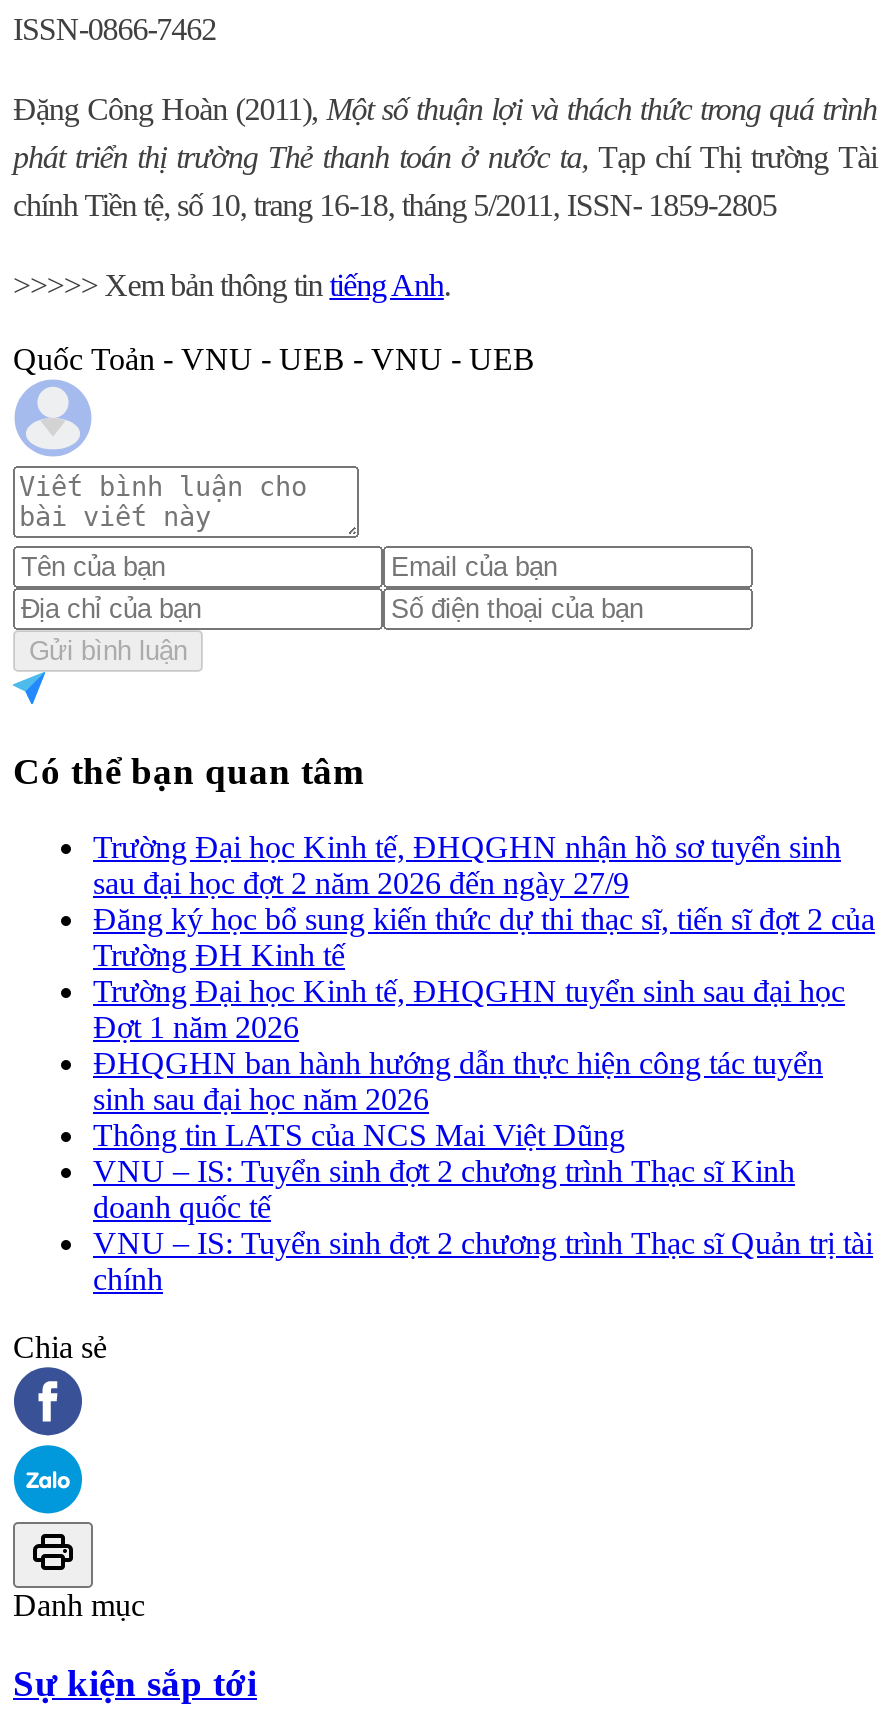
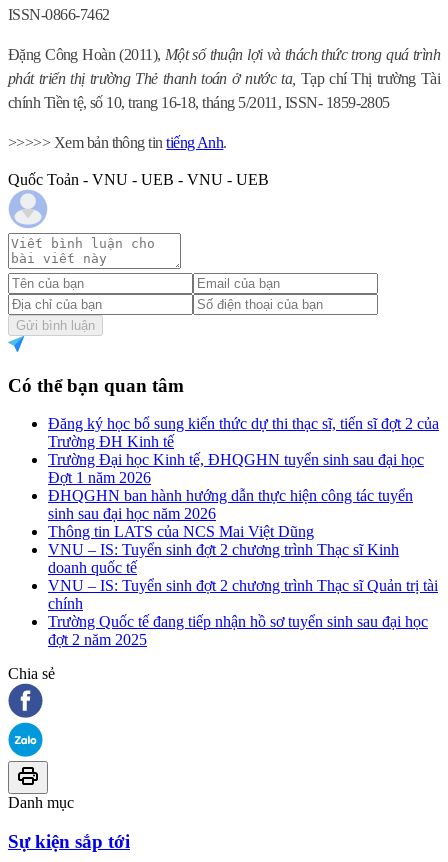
- Trường Đại học Kinh tế, ĐHQGHN nhận hồ sơ tuyển sinh
- sau đại học đợt 2 năm 2026 đến ngày 27/9

moved up: Đăng ký học bổ sung kiến thức dự thi thạc sĩ, tiến sĩ đợt 2 của | Trường ĐH Kinh tế | Trường Đại học Kinh tế, ĐHQGHN tuyển sinh sau đại học | ... | VNU – IS: Tuyển sinh đợt 2 chương trình Thạc sĩ Quản trị tài | chính

+ Trường Quốc tế đang tiếp nhận hồ sơ tuyển sinh sau đại học
+ đợt 2 năm 2025
